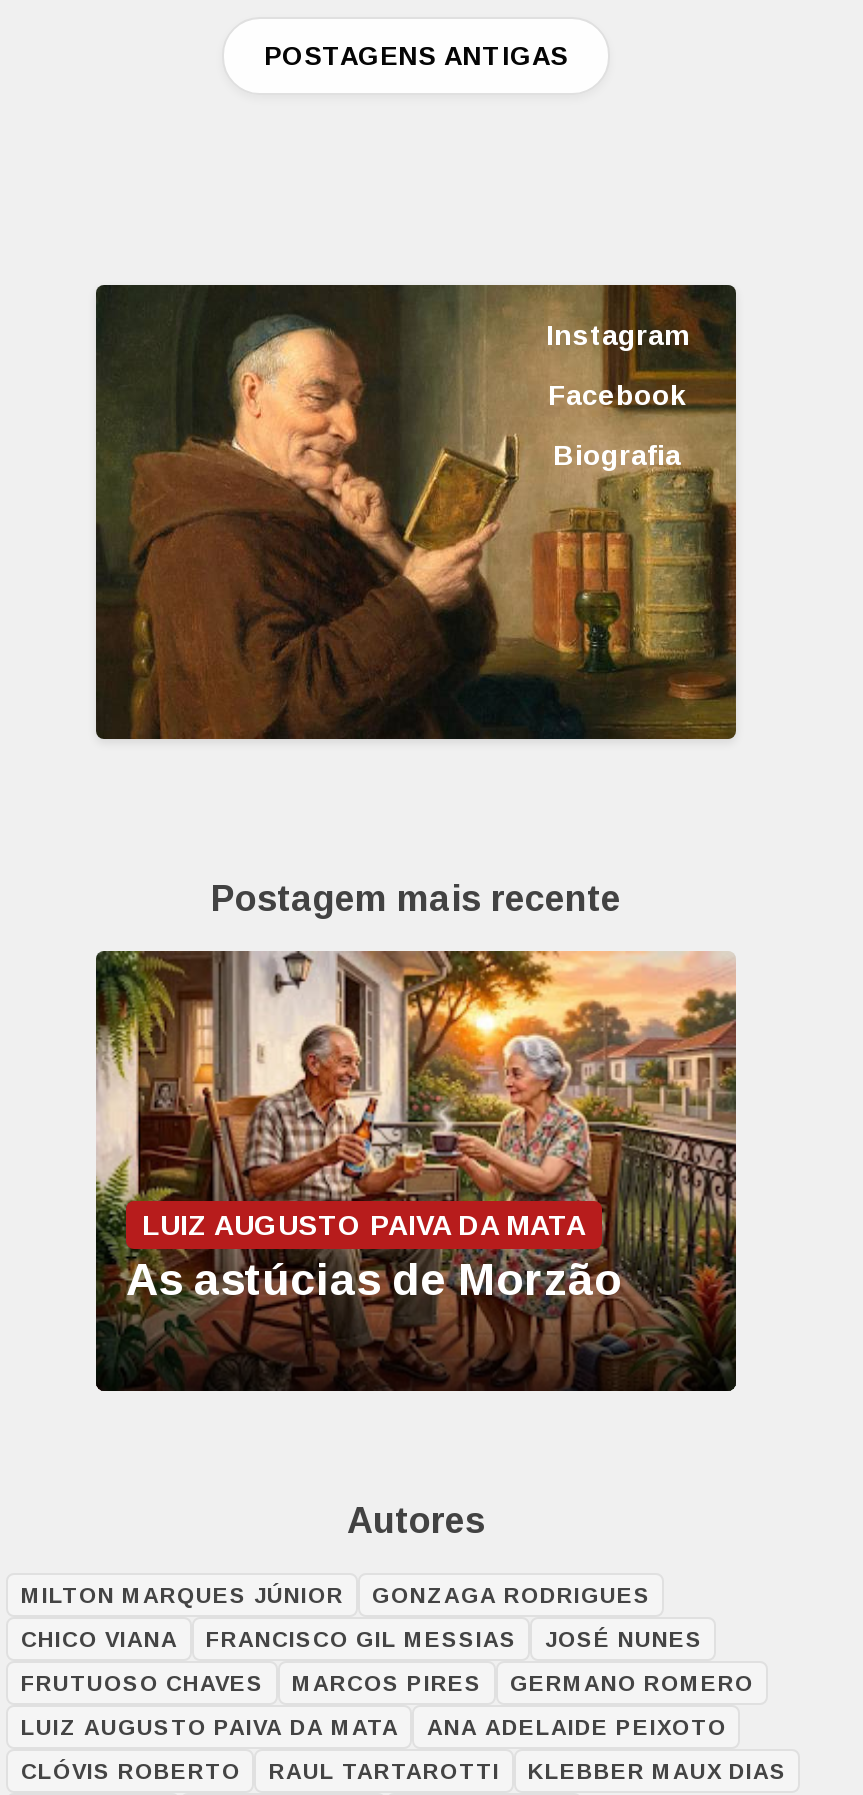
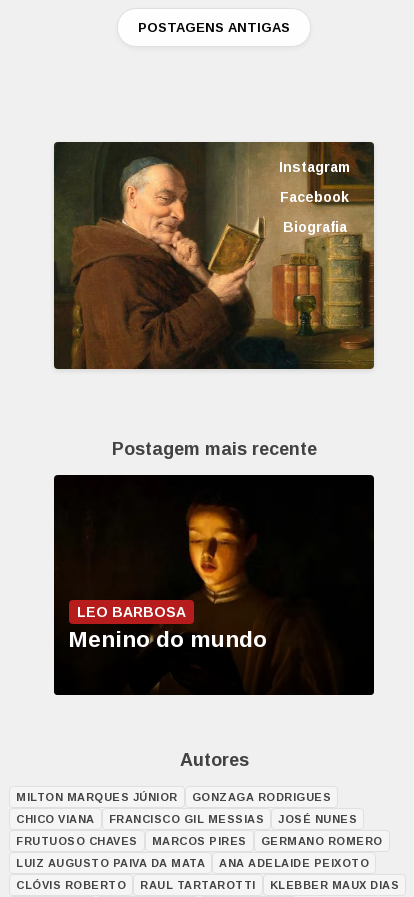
- [image]
- LUIZ AUGUSTO PAIVA DA MATA
- As astúcias de Morzão
+ [image]
+ LEO BARBOSA
+ Menino do mundo
